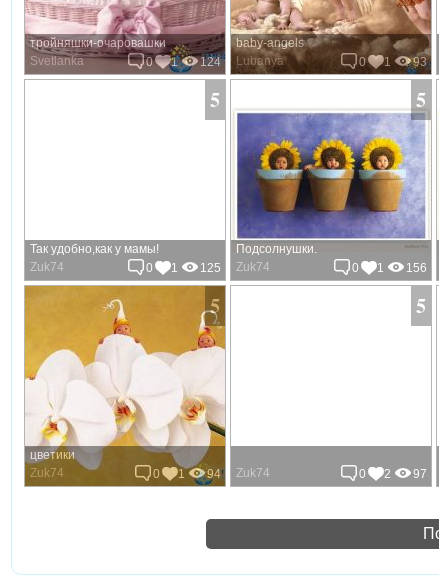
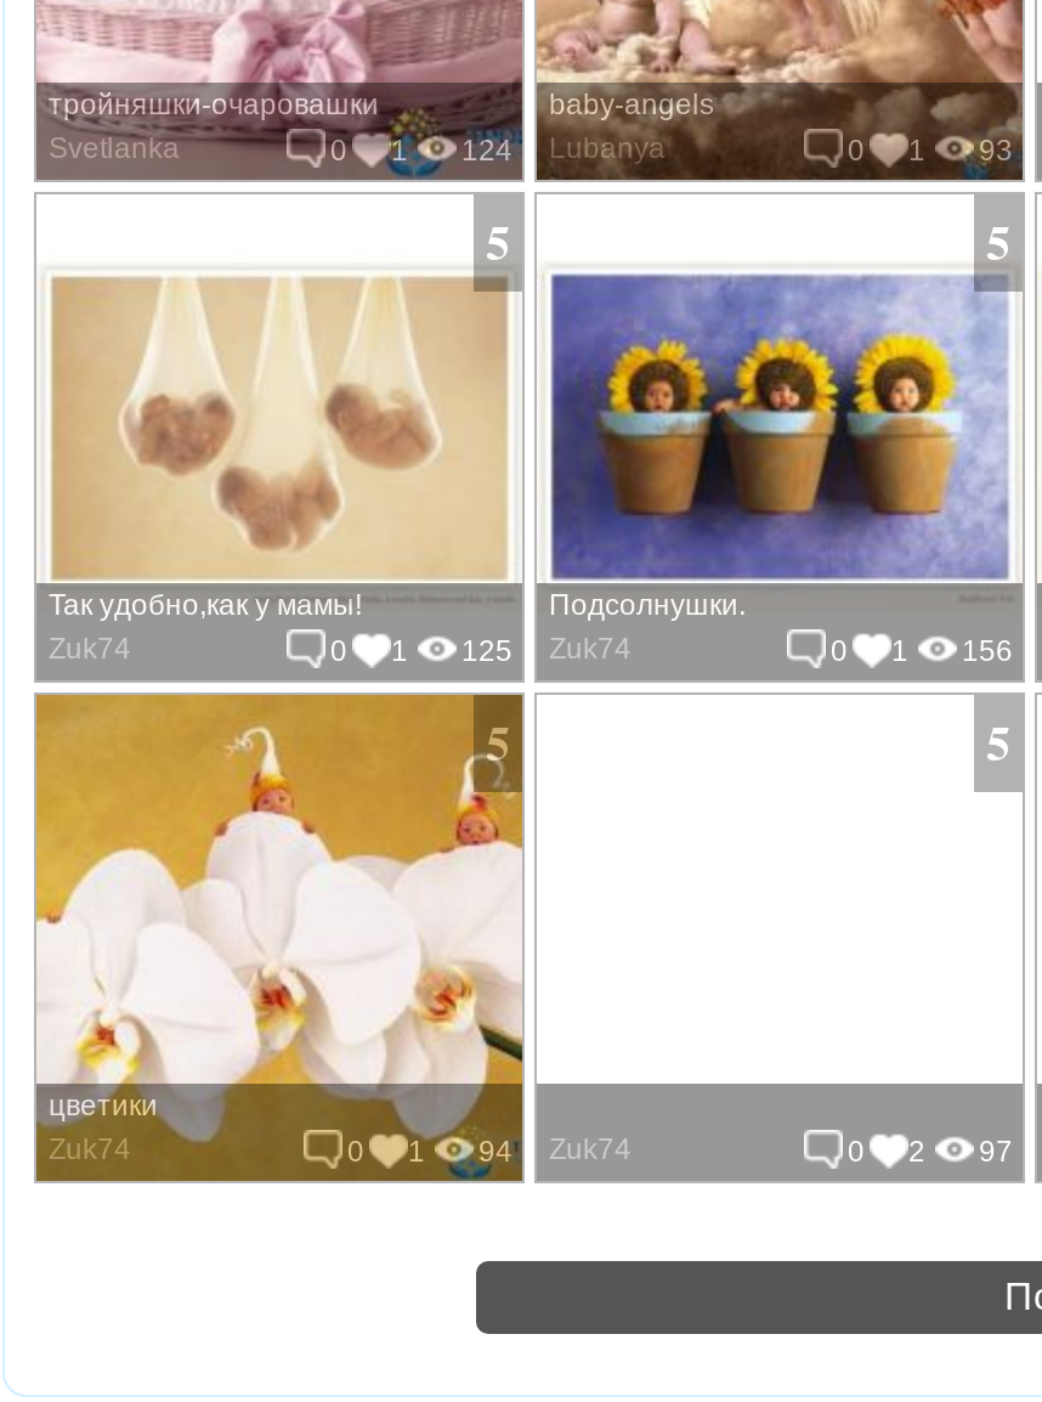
+ [image]
